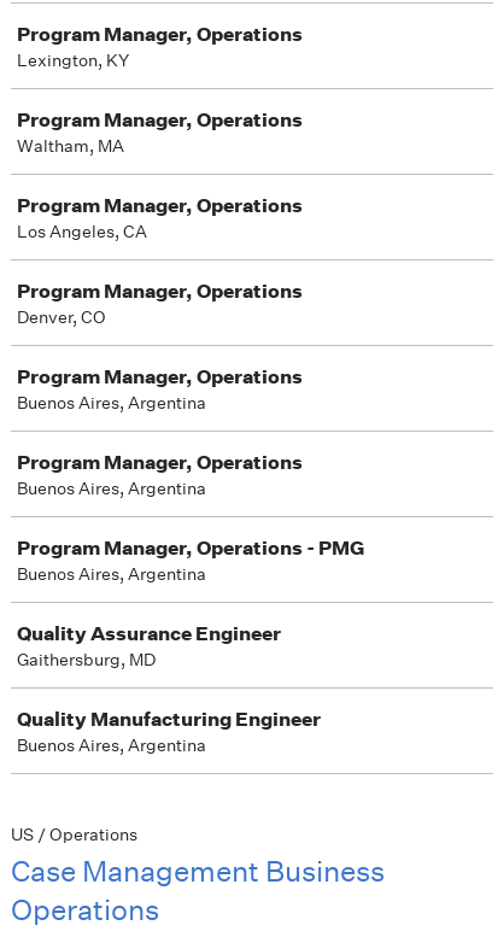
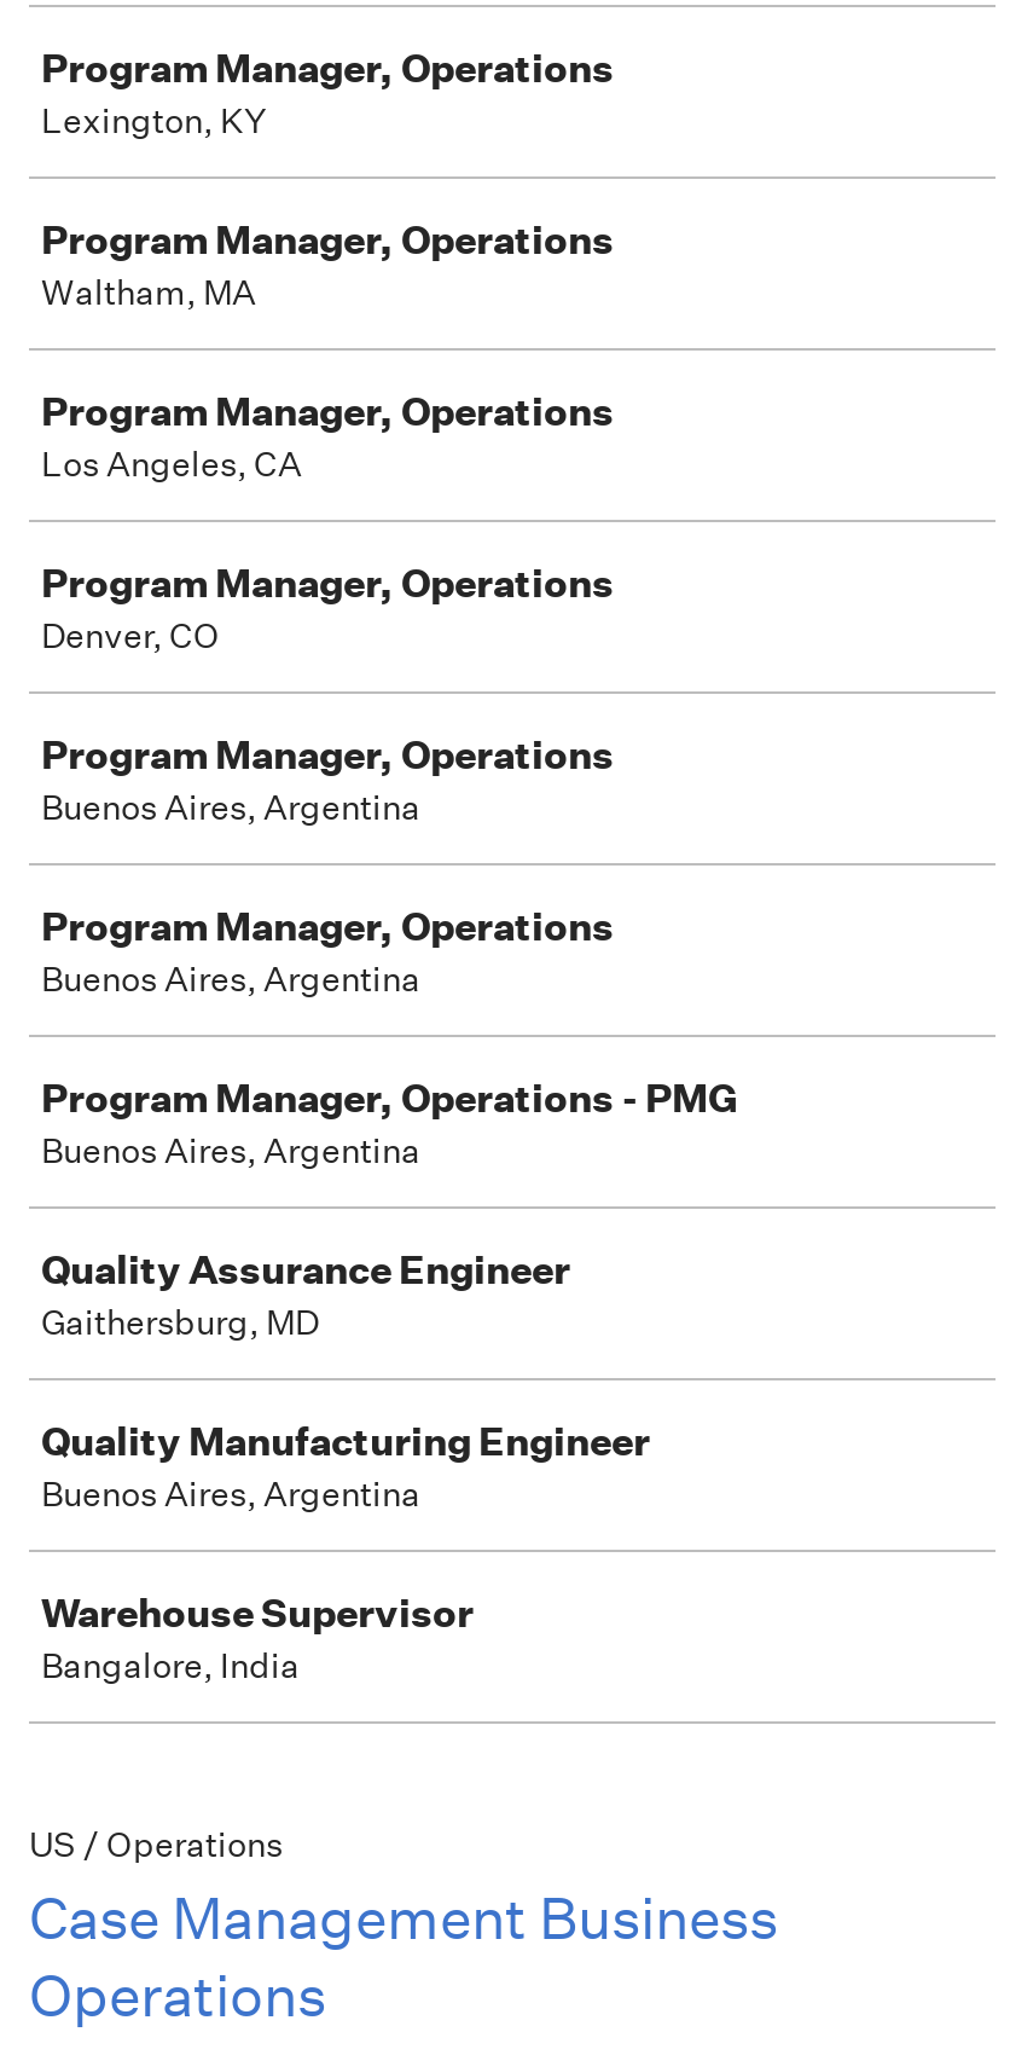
+ Warehouse Supervisor
+ Bangalore, India
